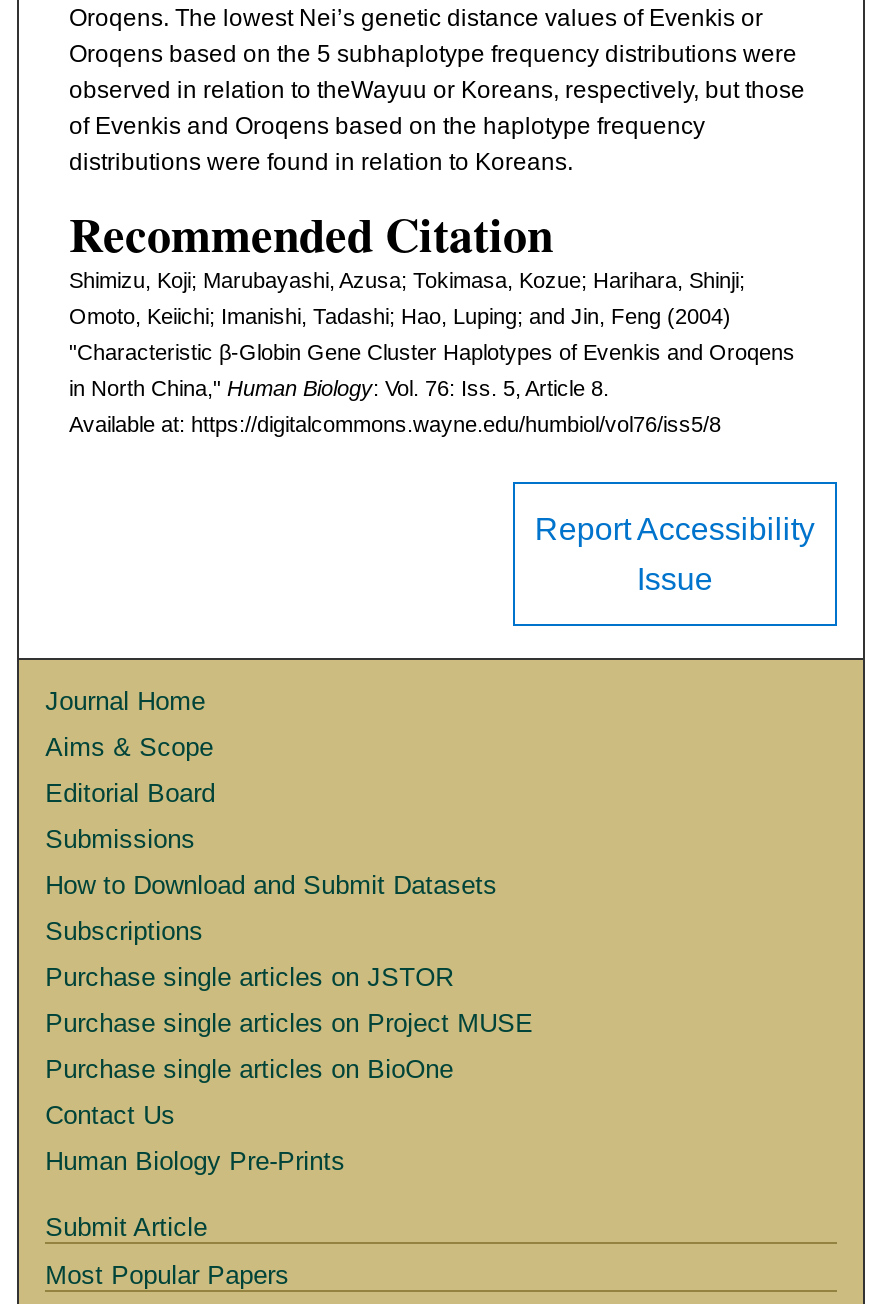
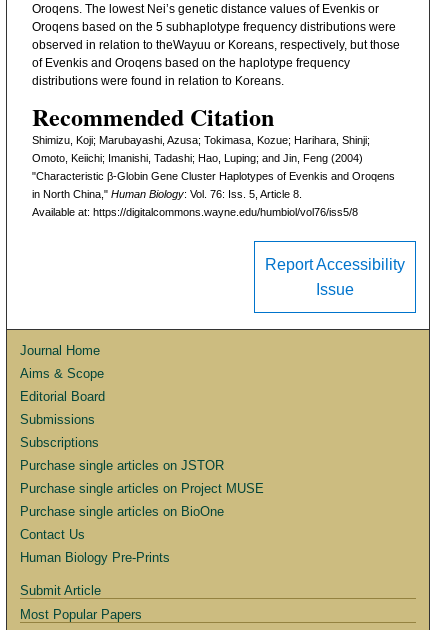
- How to Download and Submit Datasets
